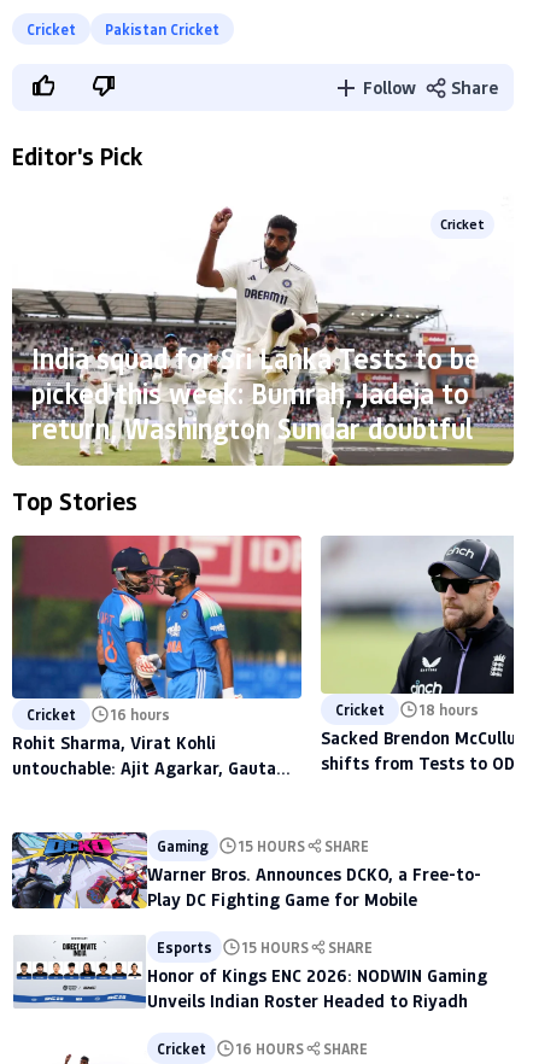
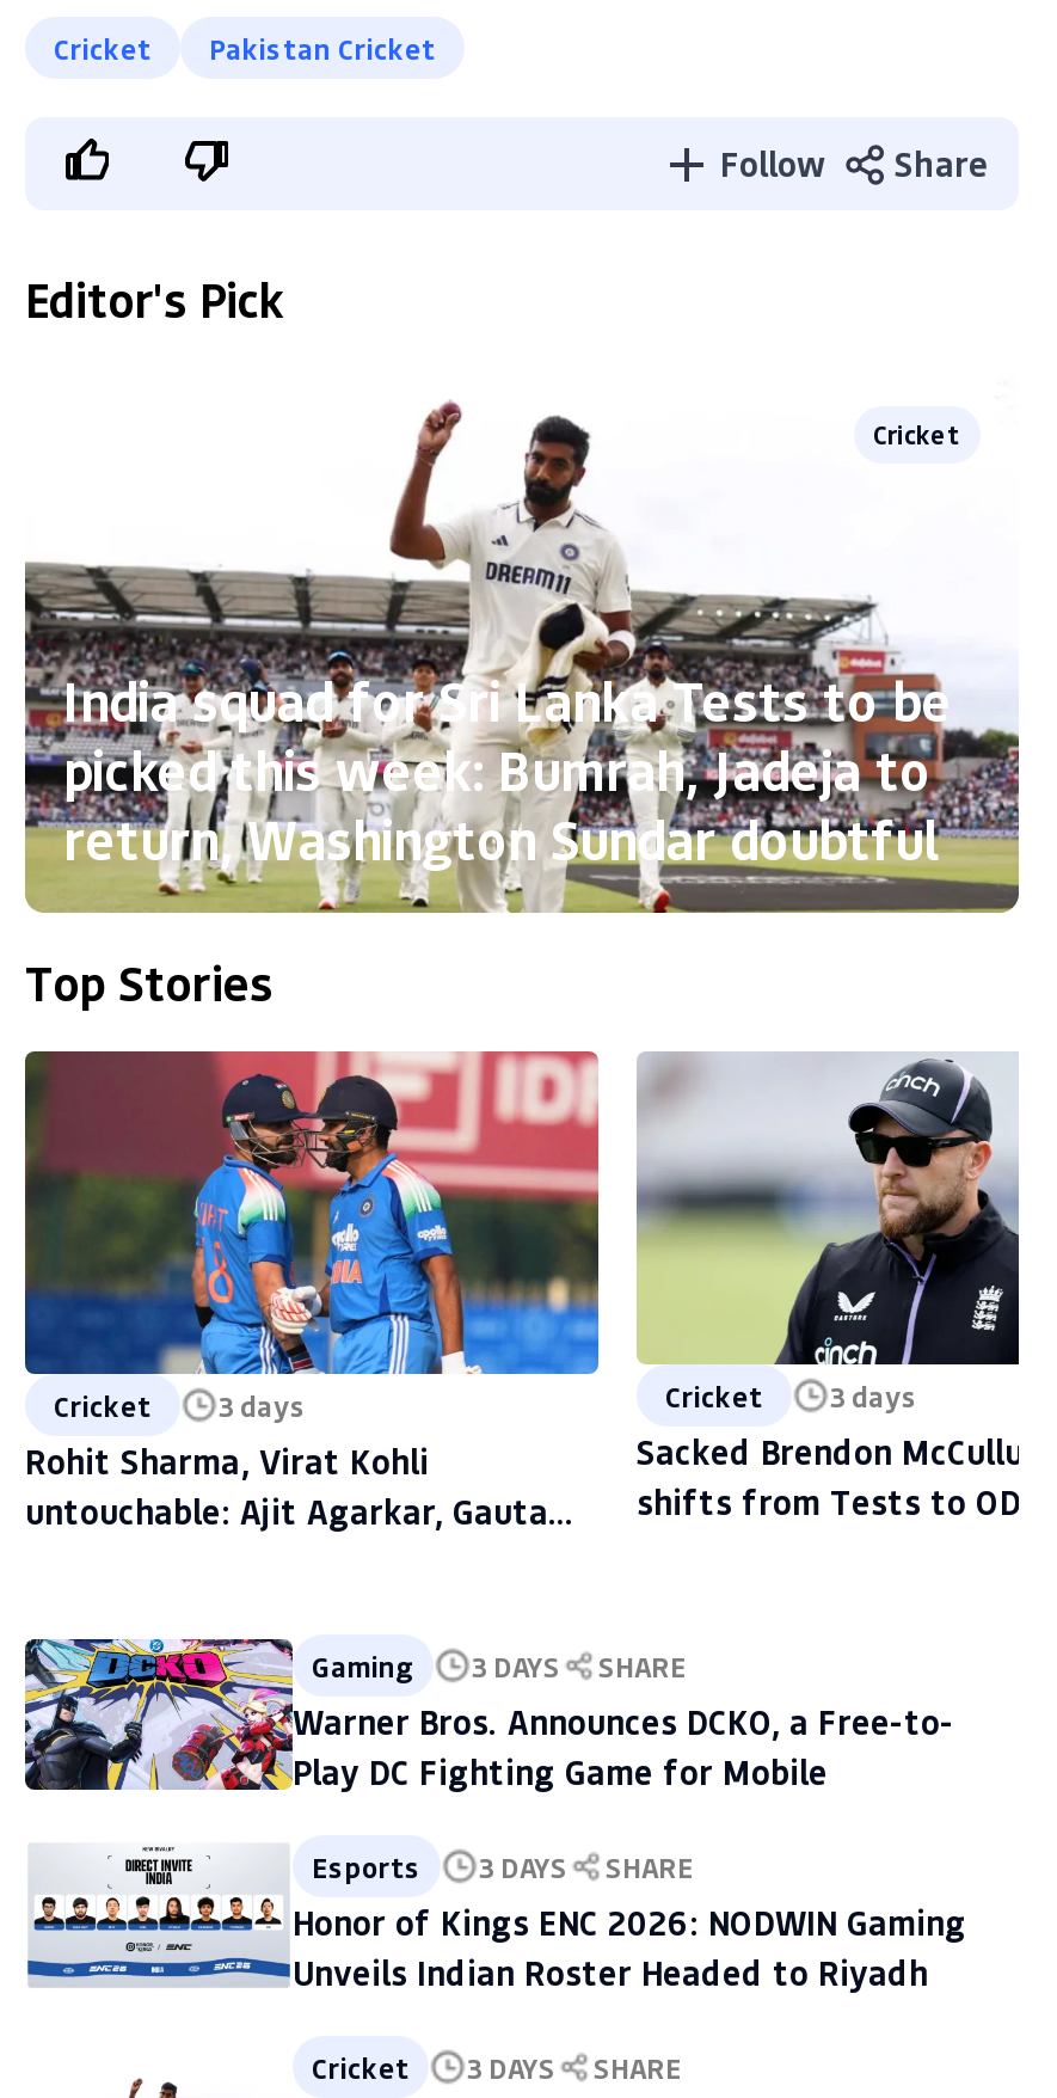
- Cricket 16 hours
+ Cricket 3 days

- Cricket 18 hours
+ Cricket 3 days

- Gaming 15 HOURS SHARE
+ Gaming 3 DAYS SHARE

- Esports 15 HOURS SHARE
+ Esports 3 DAYS SHARE

- Cricket 16 HOURS SHARE
+ Cricket 3 DAYS SHARE
